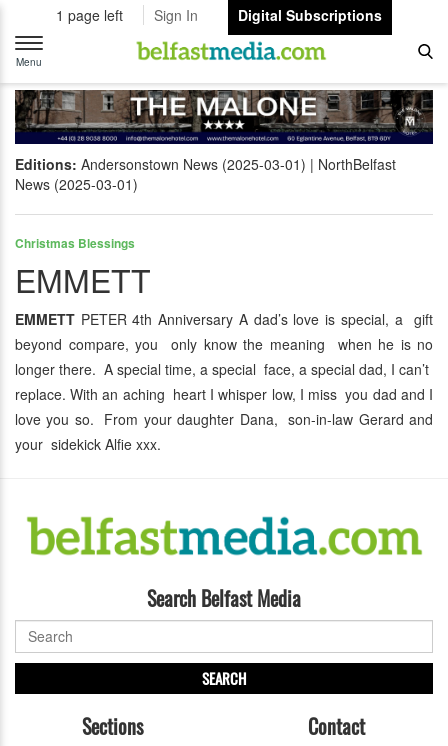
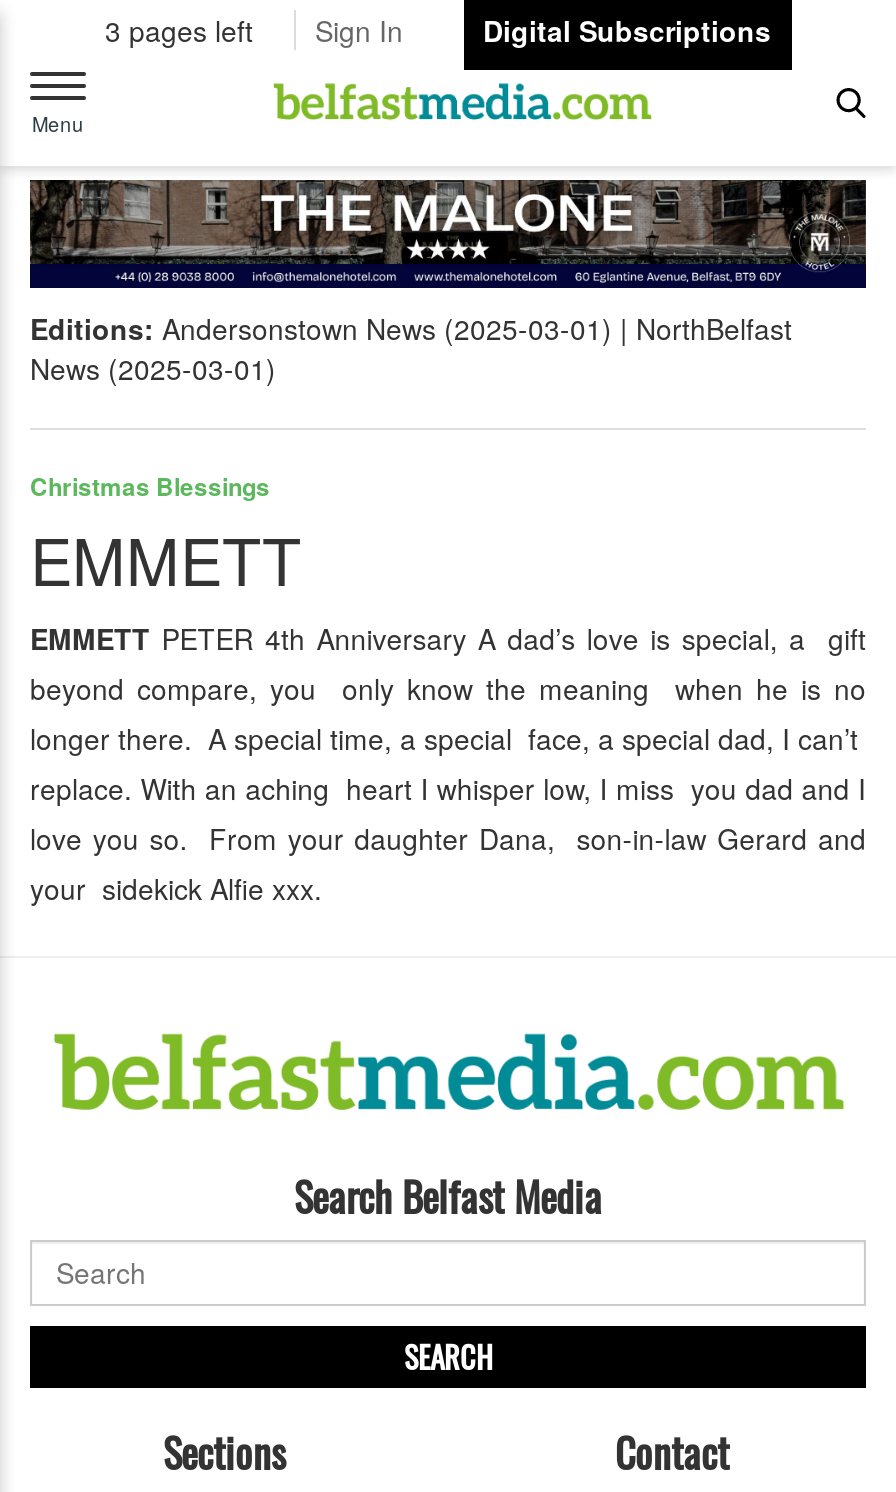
- 1 page left Sign In Digital Subscriptions
+ 3 pages left Sign In Digital Subscriptions
